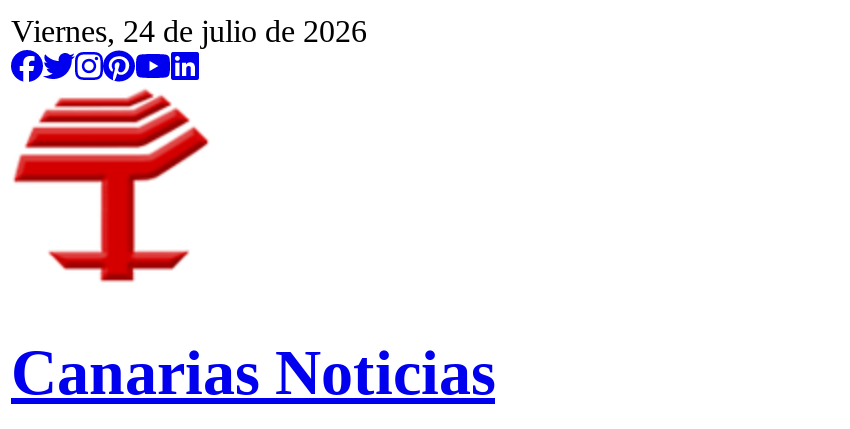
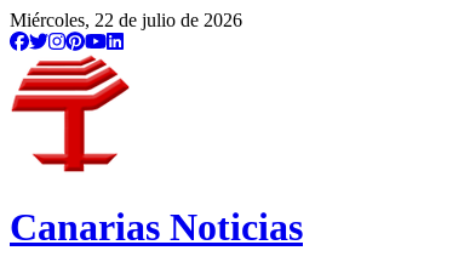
- Viernes, 24 de julio de 2026
+ Miércoles, 22 de julio de 2026
